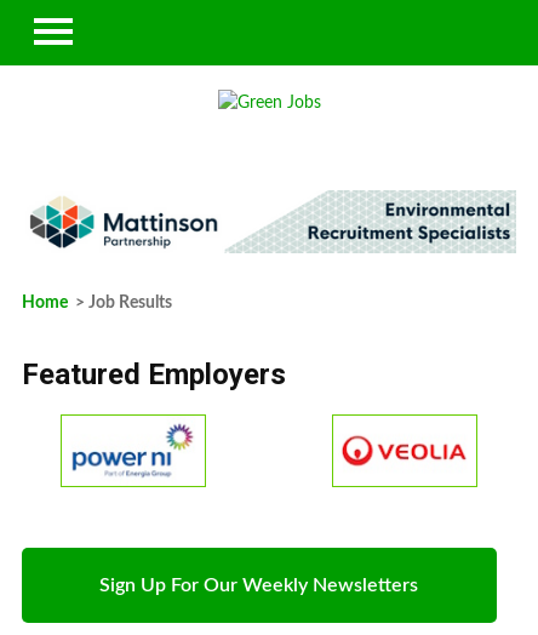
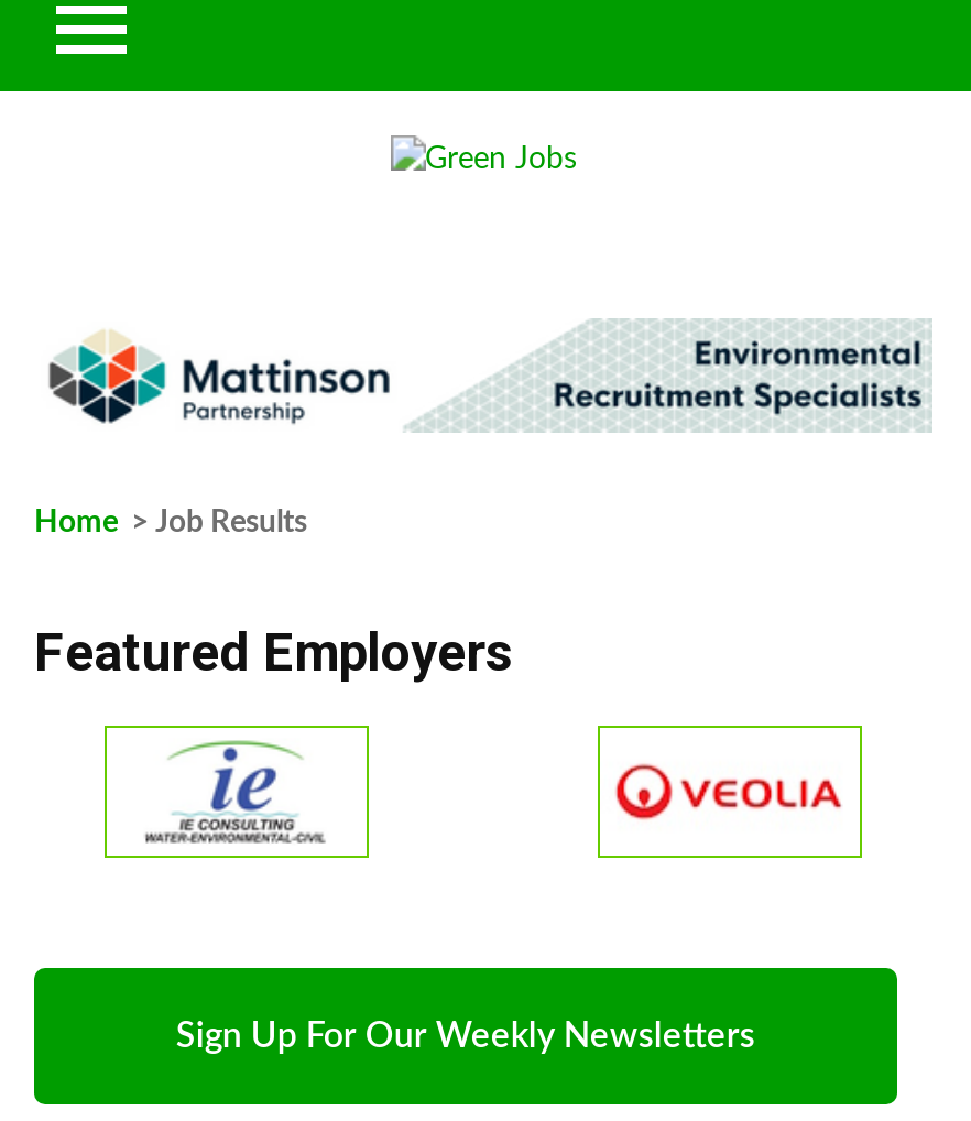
- [image]
+ [image]
